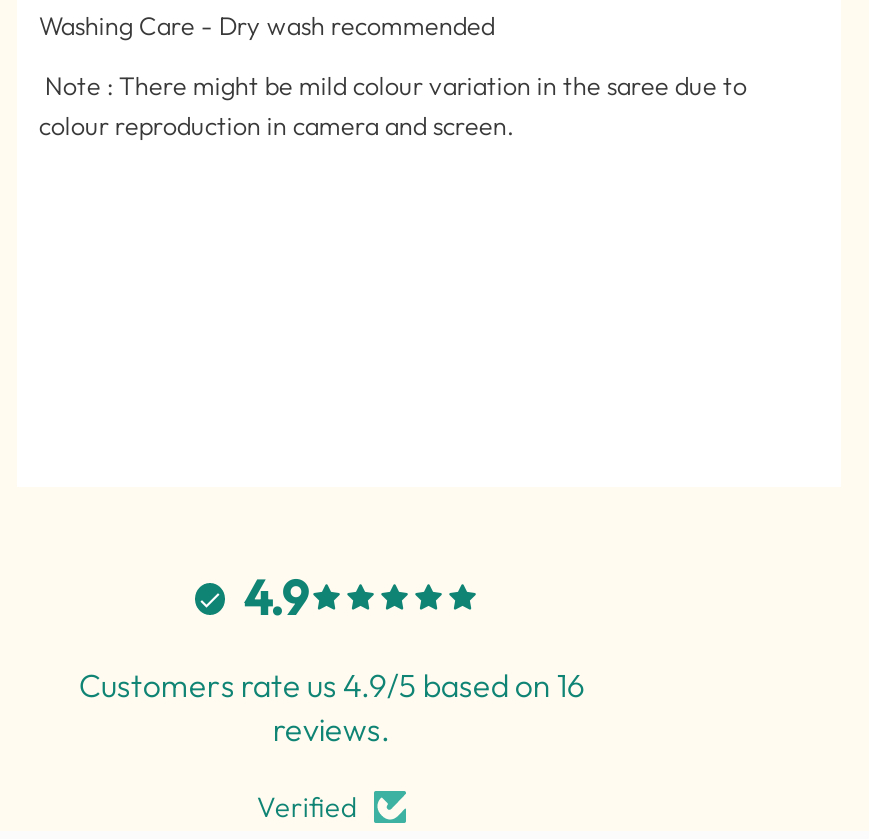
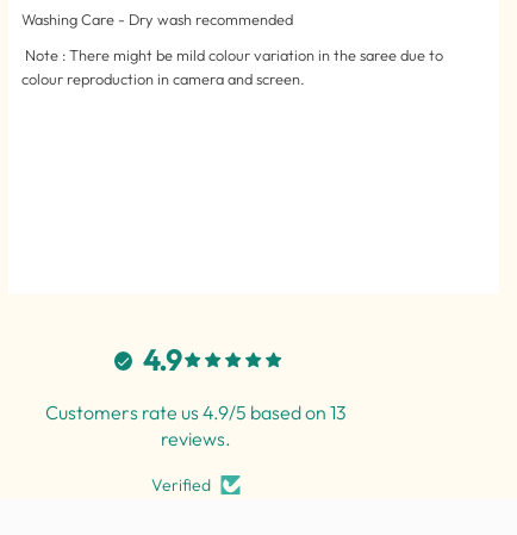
- Customers rate us 4.9/5 based on 16
+ Customers rate us 4.9/5 based on 13
